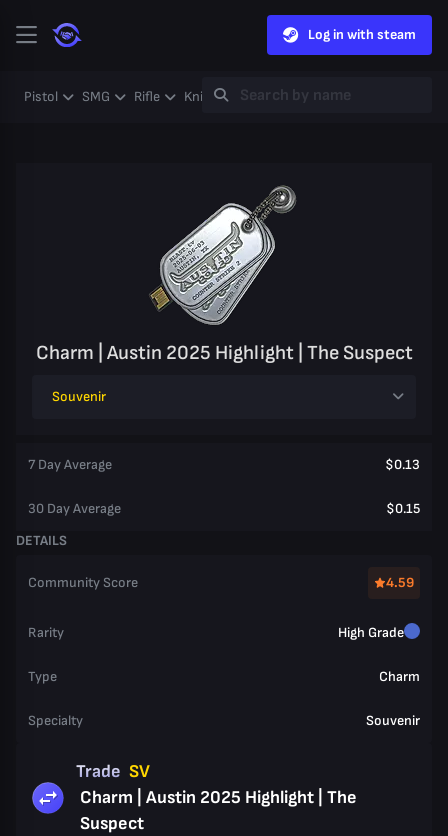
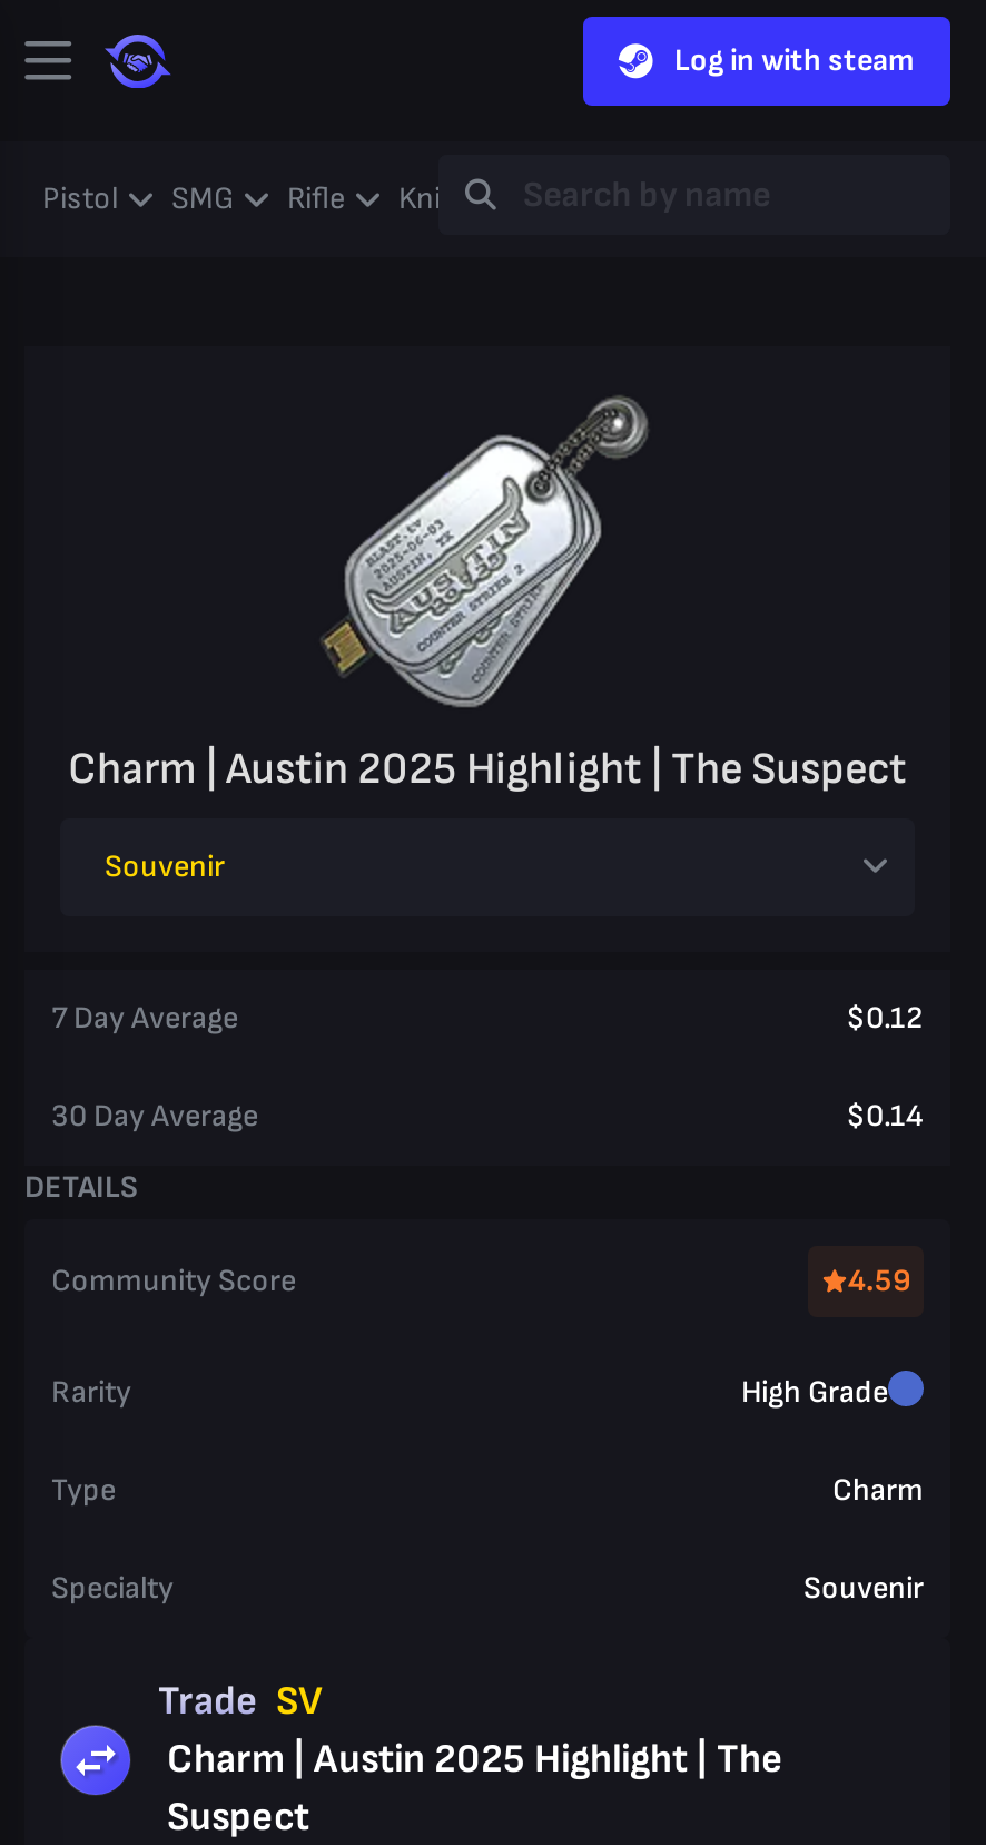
- $0.13
+ $0.12

- $0.15
+ $0.14
